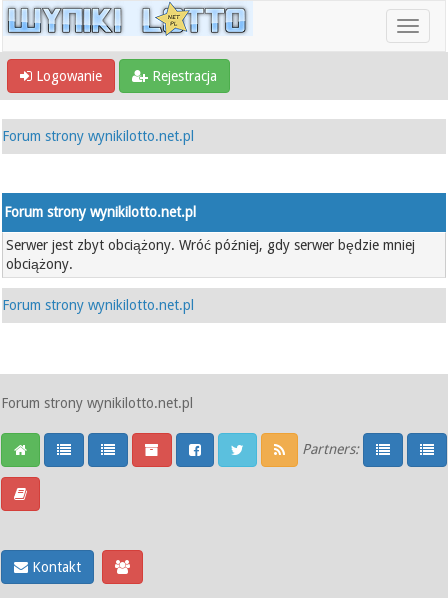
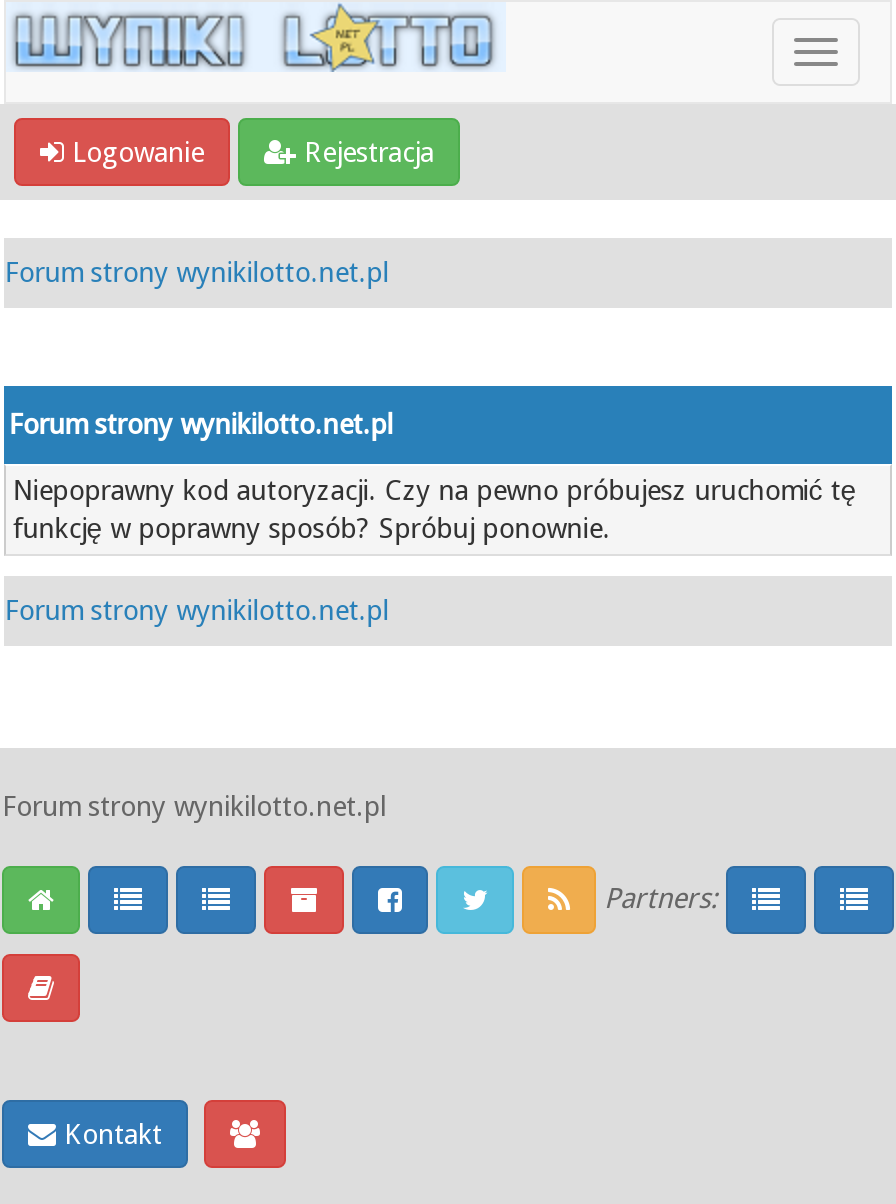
- Serwer jest zbyt obciążony. Wróć później, gdy serwer będzie mniej
- obciążony.
+ Niepoprawny kod autoryzacji. Czy na pewno próbujesz uruchomić tę
+ funkcję w poprawny sposób? Spróbuj ponownie.
